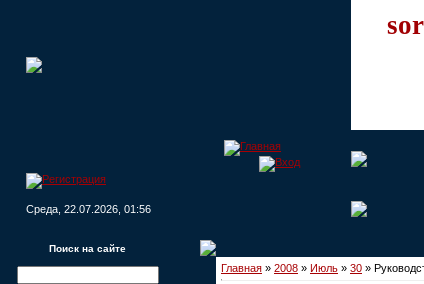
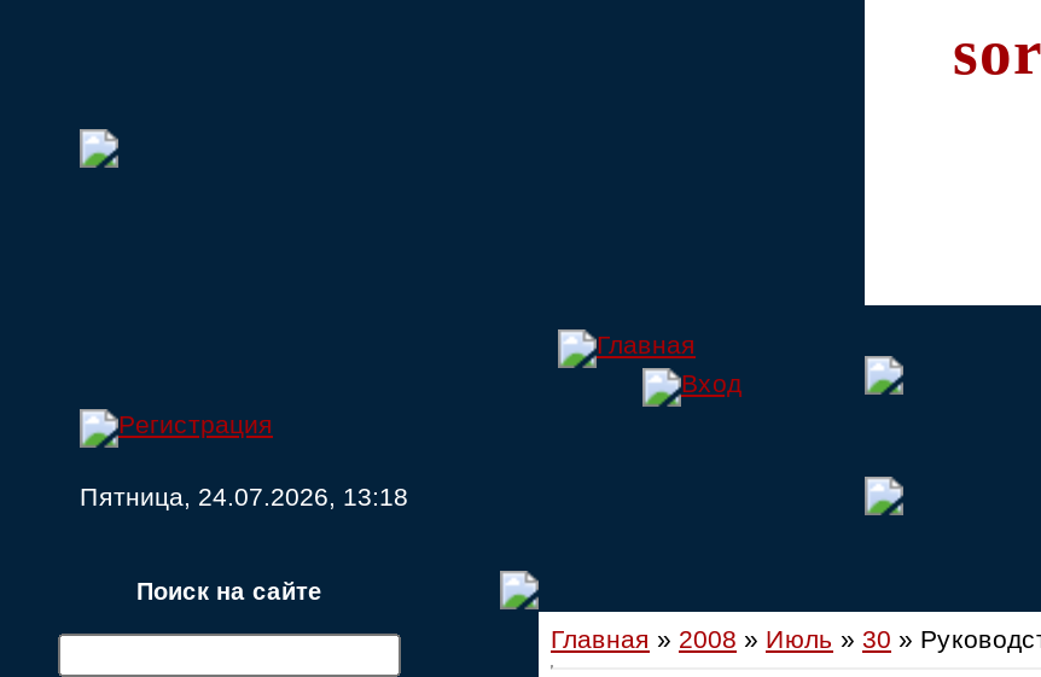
- Среда, 22.07.2026, 01:56
+ Пятница, 24.07.2026, 13:18
